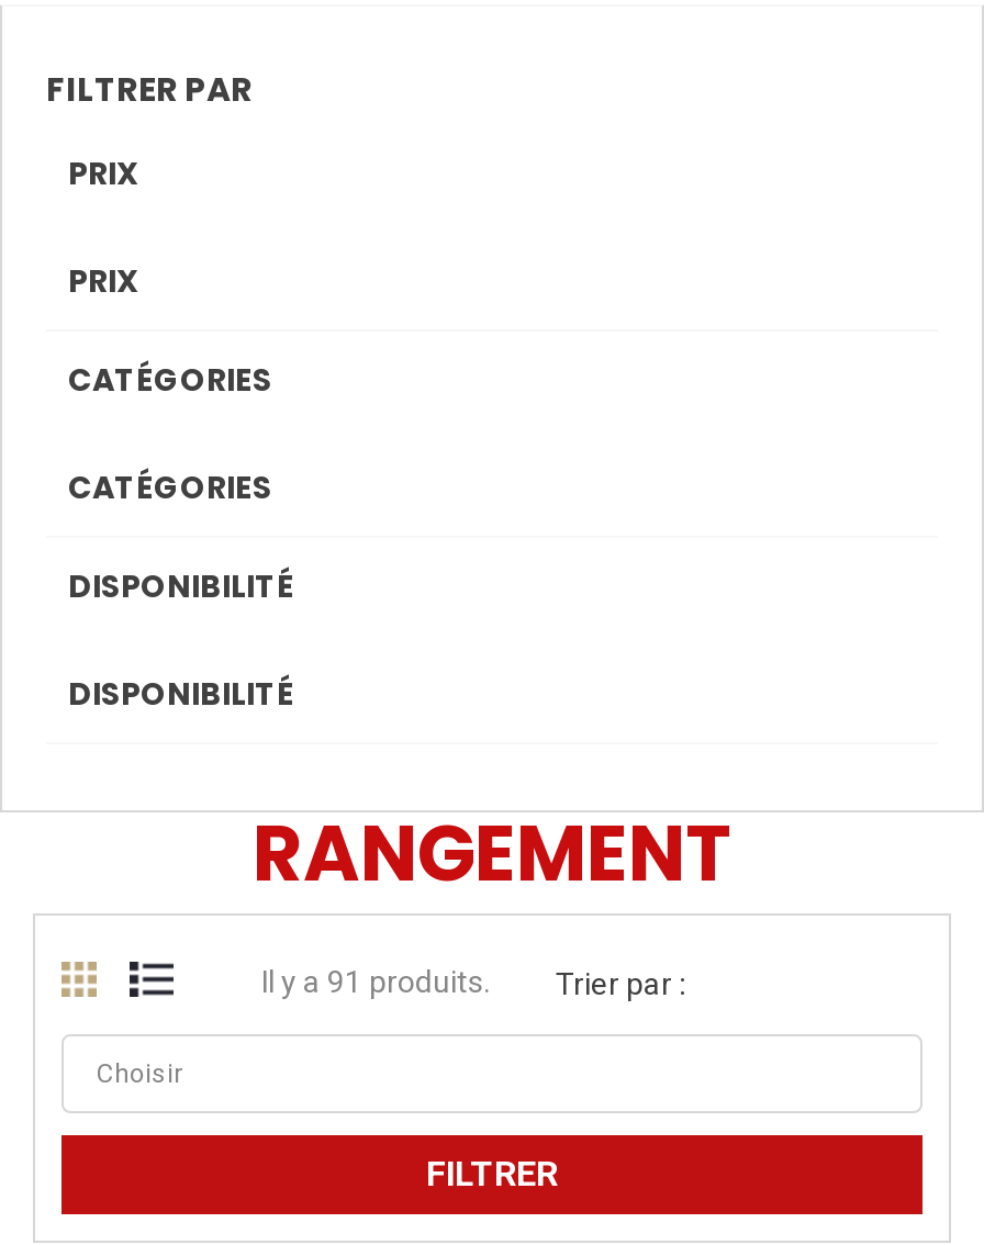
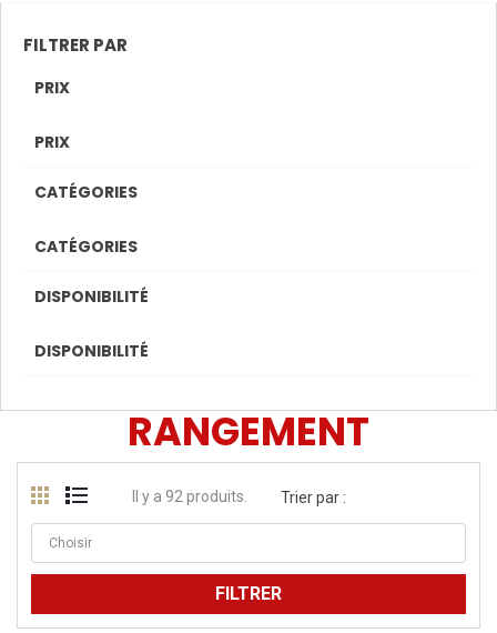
- Il y a 91 produits.
+ Il y a 92 produits.
